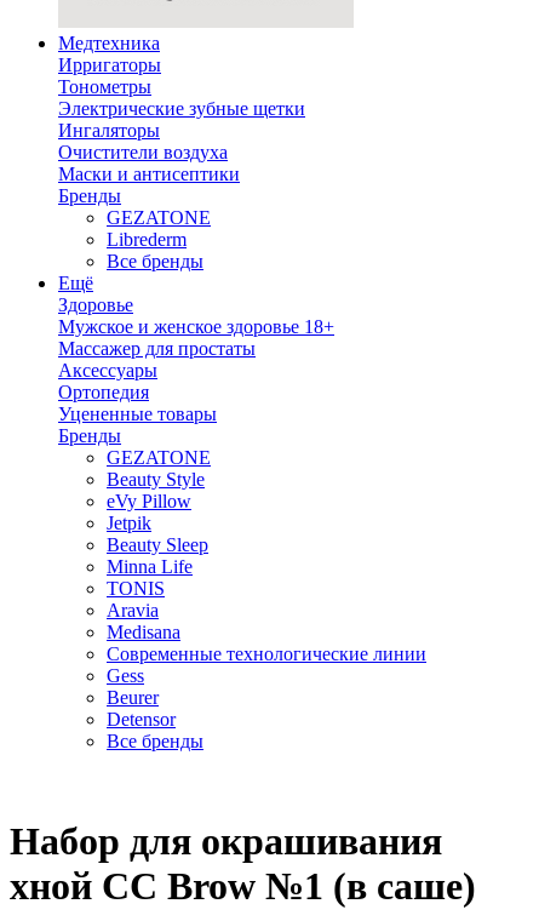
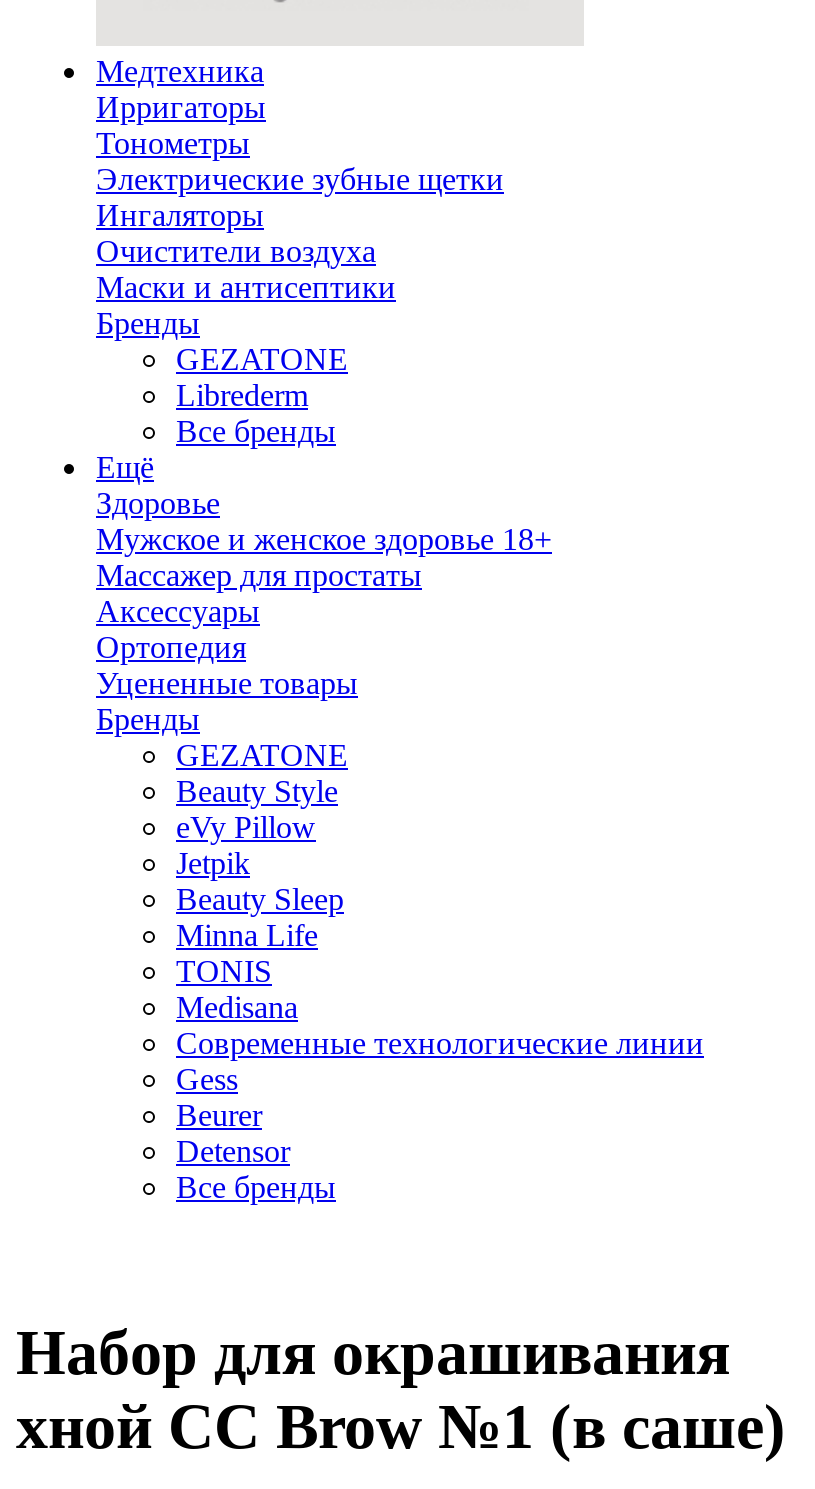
- Aravia
